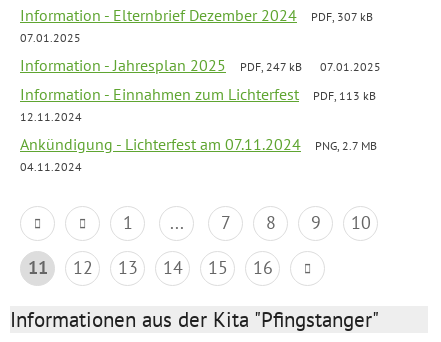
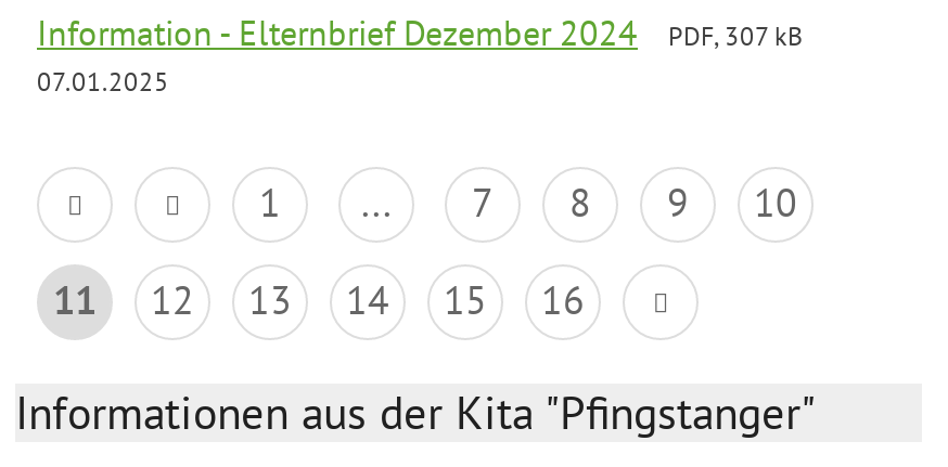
- Information - Jahresplan 2025
- PDF, 247 kB
- 07.01.2025
- Information - Einnahmen zum Lichterfest
- PDF, 113 kB
- 12.11.2024
- Ankündigung - Lichterfest am 07.11.2024
- PNG, 2.7 MB
- 04.11.2024
